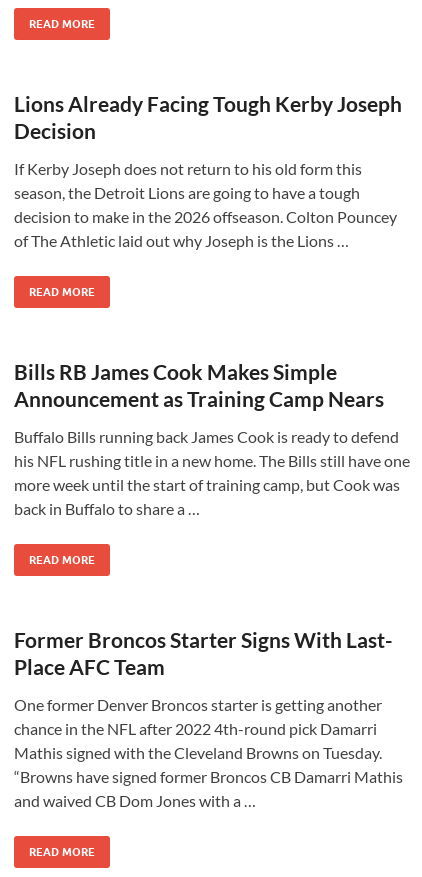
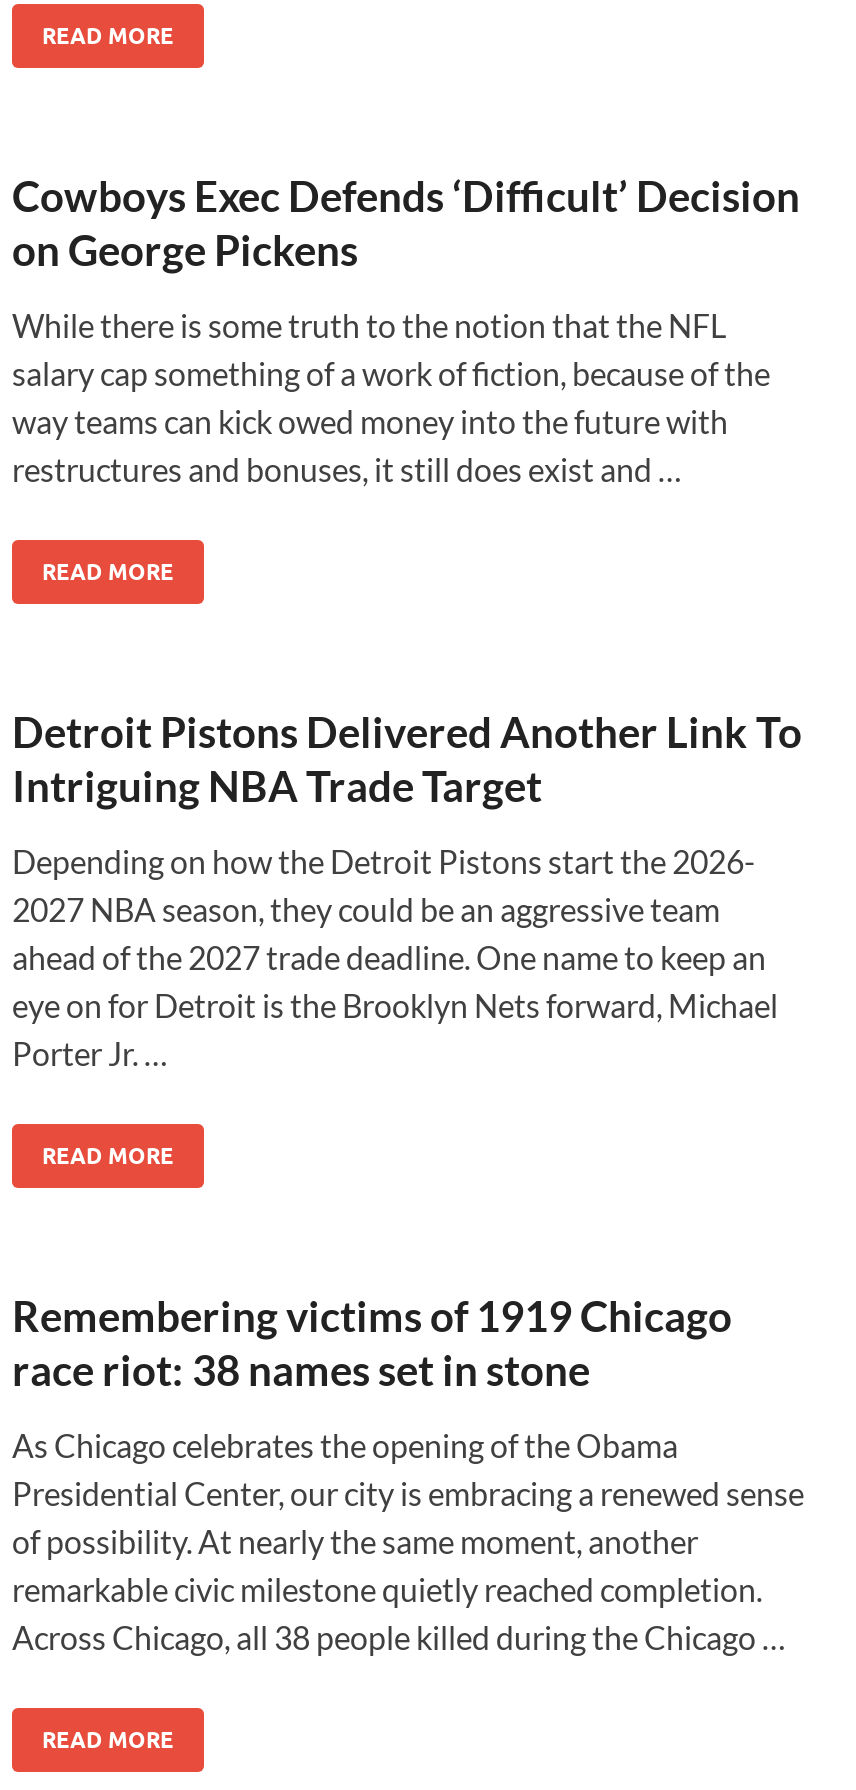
- Lions Already Facing Tough Kerby Joseph
- Decision
+ Cowboys Exec Defends ‘Difficult’ Decision
+ on George Pickens

- If Kerby Joseph does not return to his old form this
- season, the Detroit Lions are going to have a tough
- decision to make in the 2026 offseason. Colton Pouncey
- of The Athletic laid out why Joseph is the Lions …
+ While there is some truth to the notion that the NFL
+ salary cap something of a work of fiction, because of the
+ way teams can kick owed money into the future with
+ restructures and bonuses, it still does exist and …

- Bills RB James Cook Makes Simple
- Announcement as Training Camp Nears
+ Detroit Pistons Delivered Another Link To
+ Intriguing NBA Trade Target

- Buffalo Bills running back James Cook is ready to defend
- his NFL rushing title in a new home. The Bills still have one
- more week until the start of training camp, but Cook was
- back in Buffalo to share a …
+ Depending on how the Detroit Pistons start the 2026-
+ 2027 NBA season, they could be an aggressive team
+ ahead of the 2027 trade deadline. One name to keep an
+ eye on for Detroit is the Brooklyn Nets forward, Michael
+ Porter Jr. …

- Former Broncos Starter Signs With Last-
- Place AFC Team
+ Remembering victims of 1919 Chicago
+ race riot: 38 names set in stone

- One former Denver Broncos starter is getting another
- chance in the NFL after 2022 4th-round pick Damarri
- Mathis signed with the Cleveland Browns on Tuesday.
- “Browns have signed former Broncos CB Damarri Mathis
- and waived CB Dom Jones with a …
+ As Chicago celebrates the opening of the Obama
+ Presidential Center, our city is embracing a renewed sense
+ of possibility. At nearly the same moment, another
+ remarkable civic milestone quietly reached completion.
+ Across Chicago, all 38 people killed during the Chicago …
